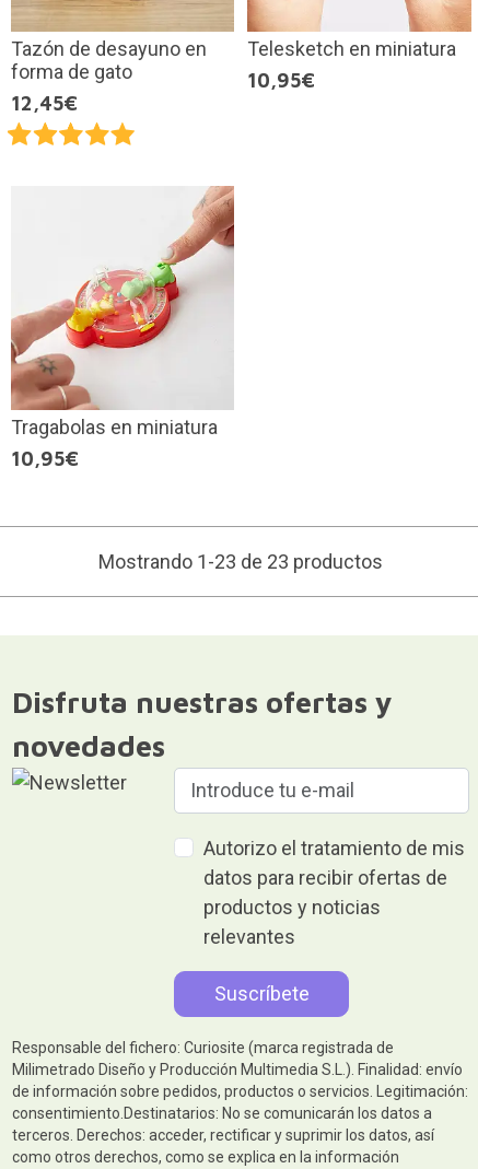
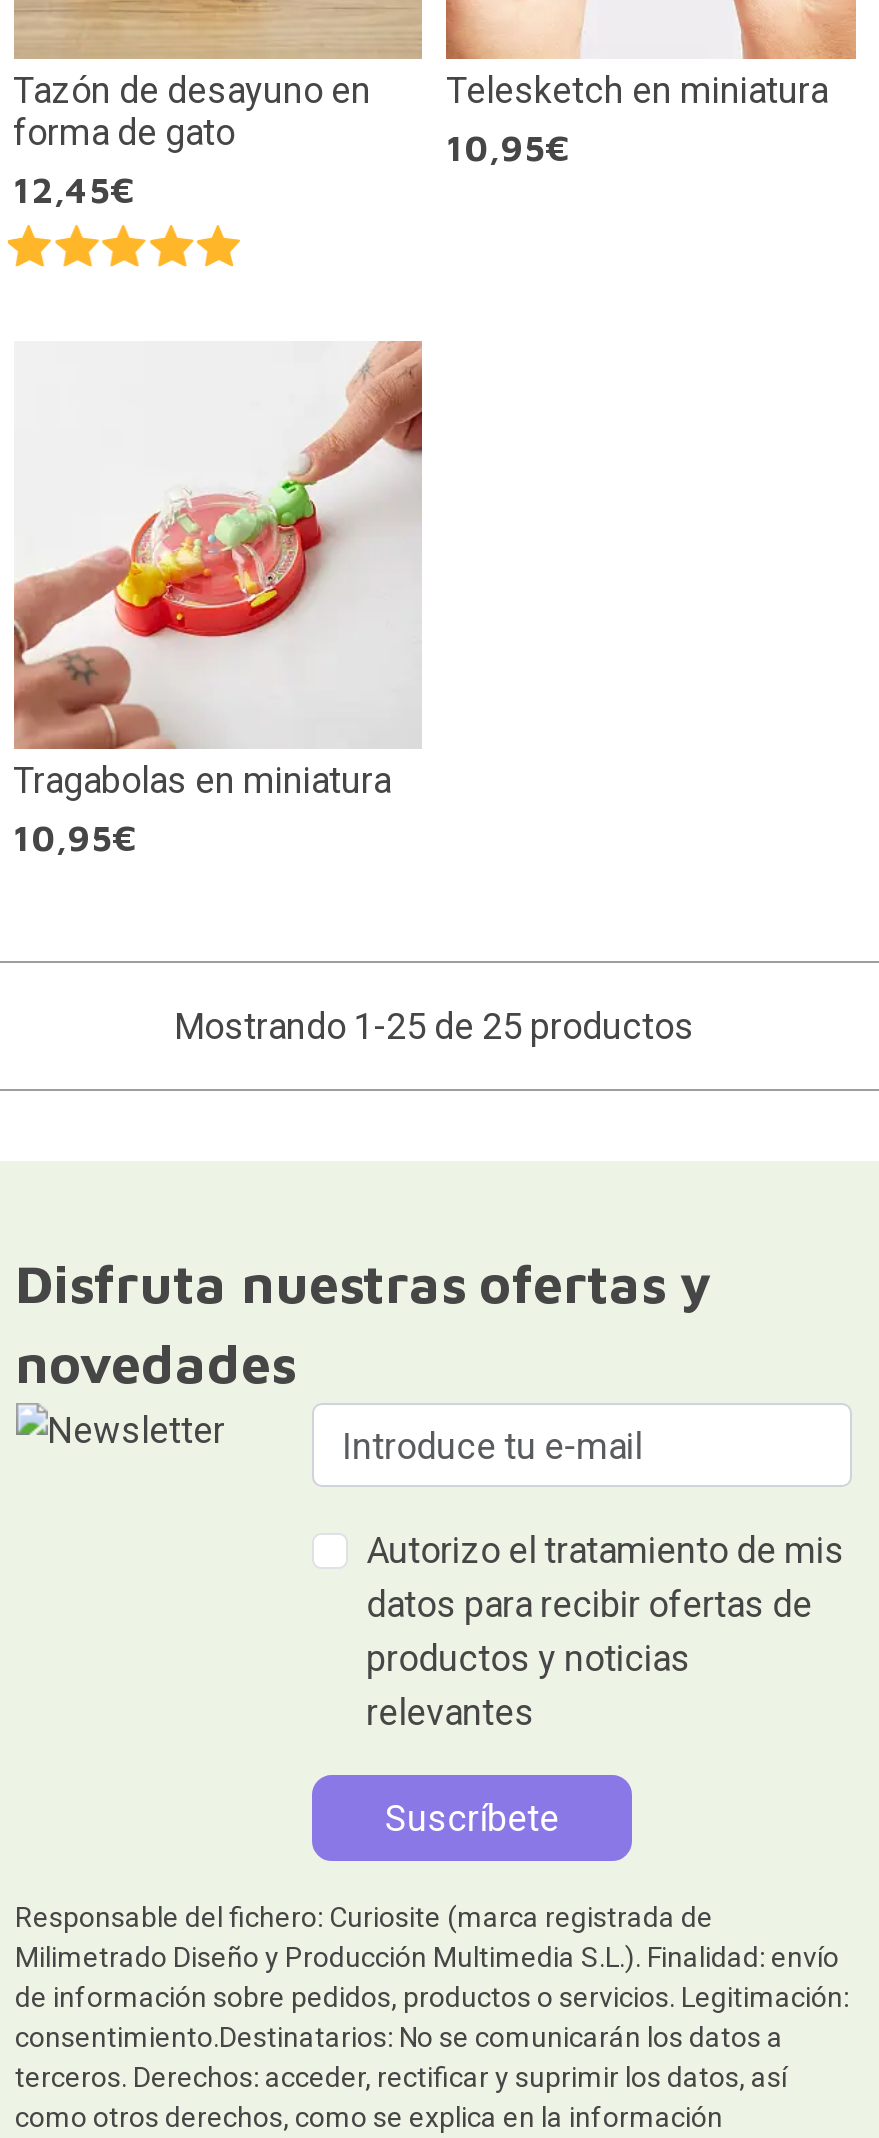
- Mostrando 1-23 de 23 productos
+ Mostrando 1-25 de 25 productos
